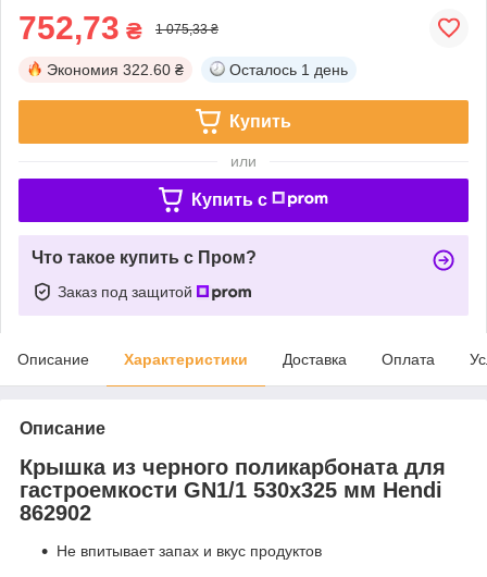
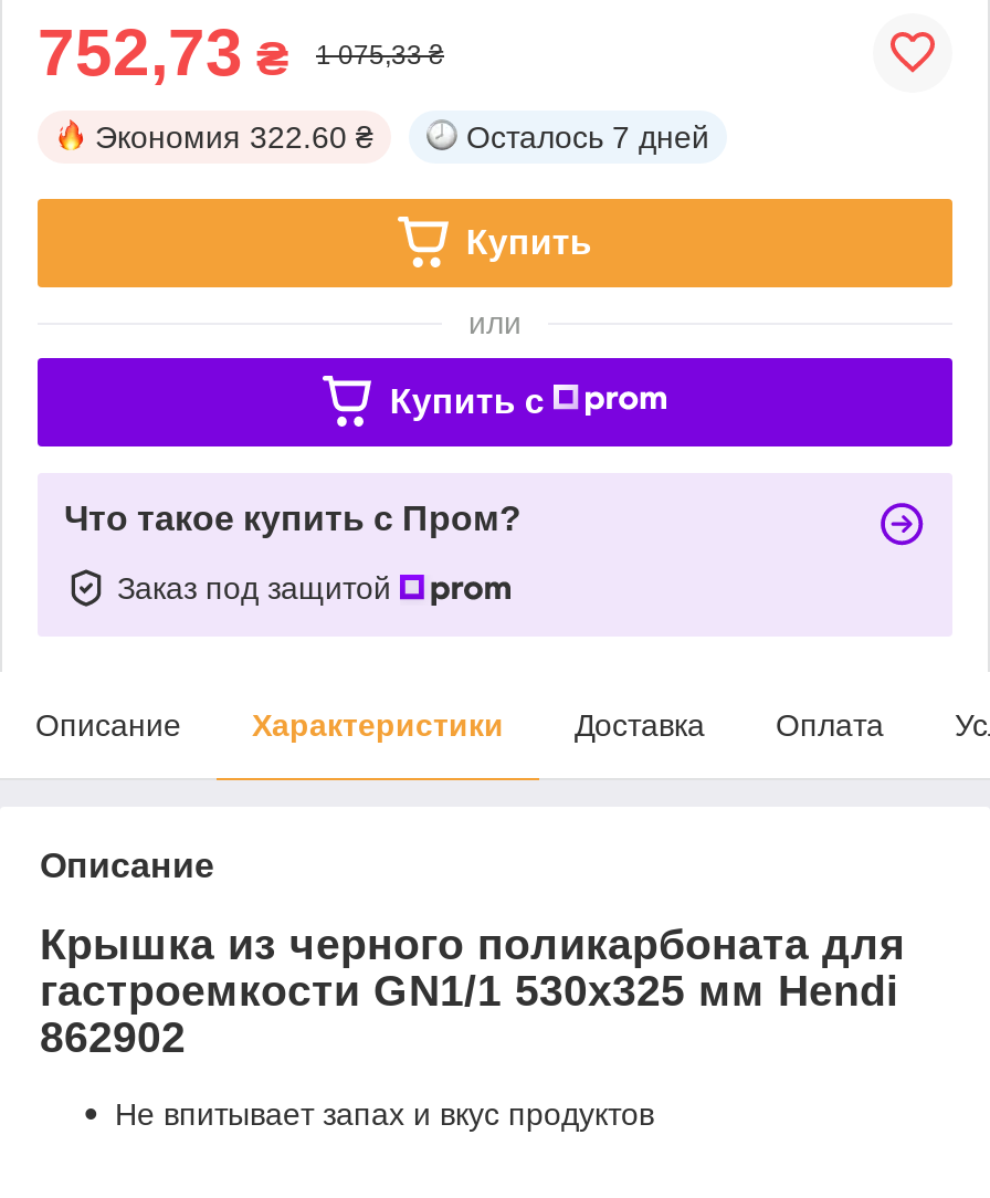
- Осталось 1 день
+ Осталось 7 дней
